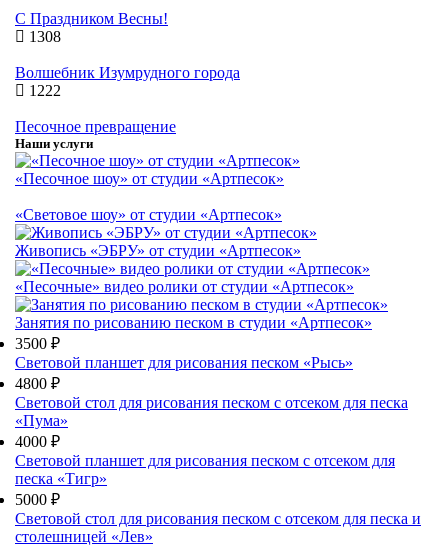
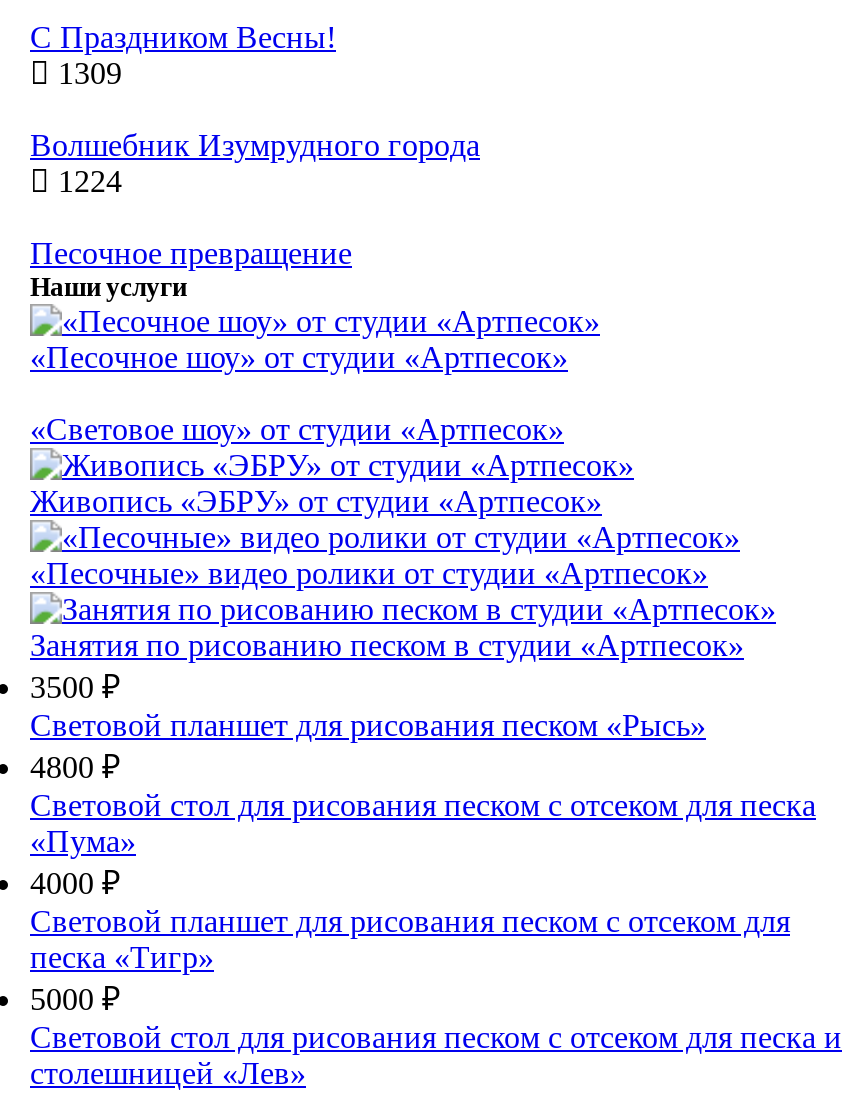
- 1308
+ 1309

- 1222
+ 1224
